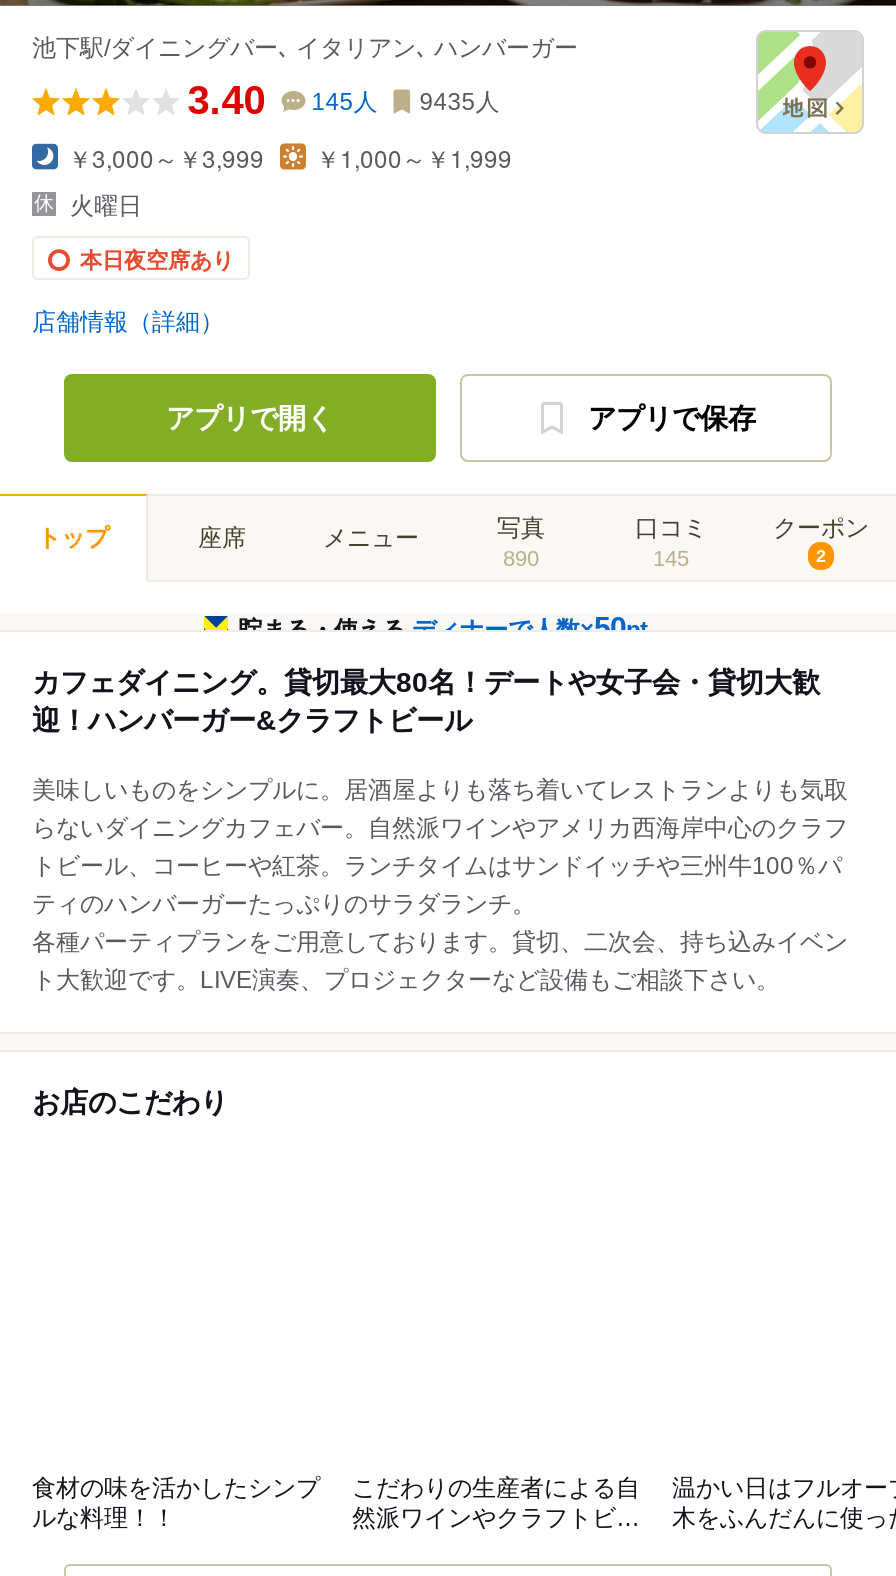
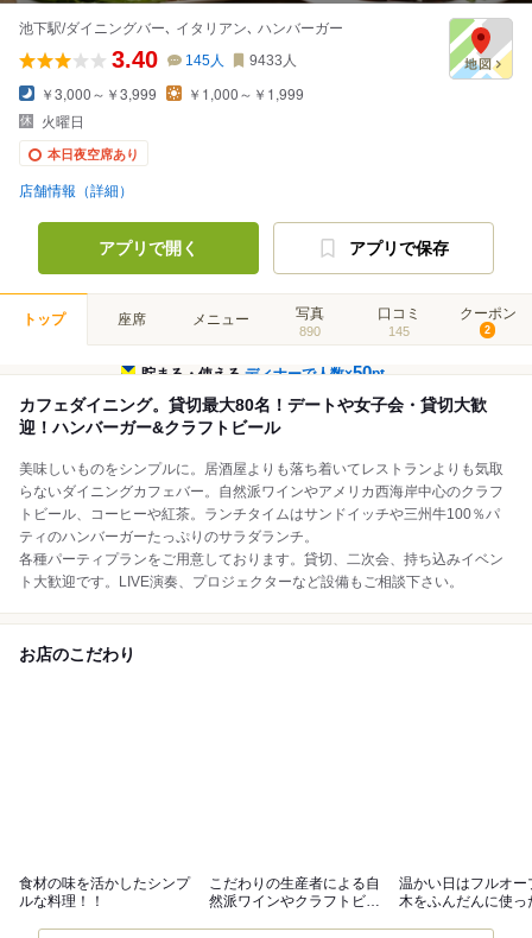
- 3.40 145人 9435人
+ 3.40 145人 9433人
